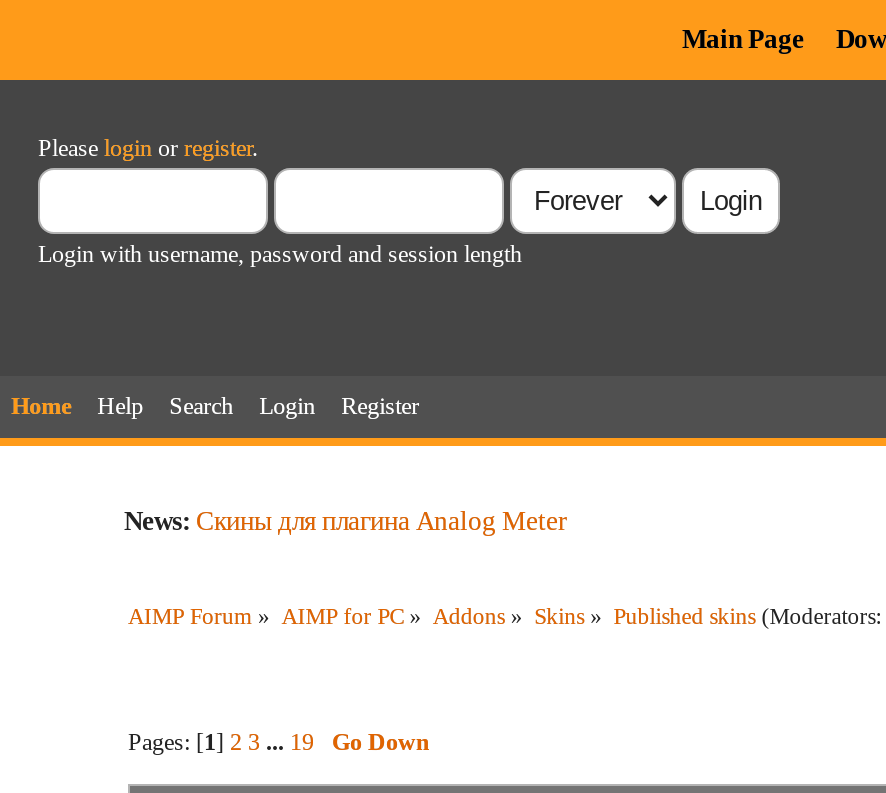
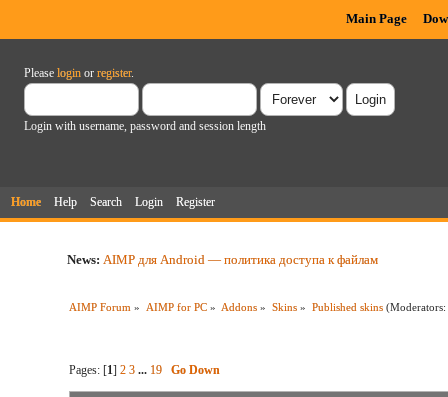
- News: Скины для плагина Analog Meter
+ News: AIMP для Android — политика доступа к файлам
